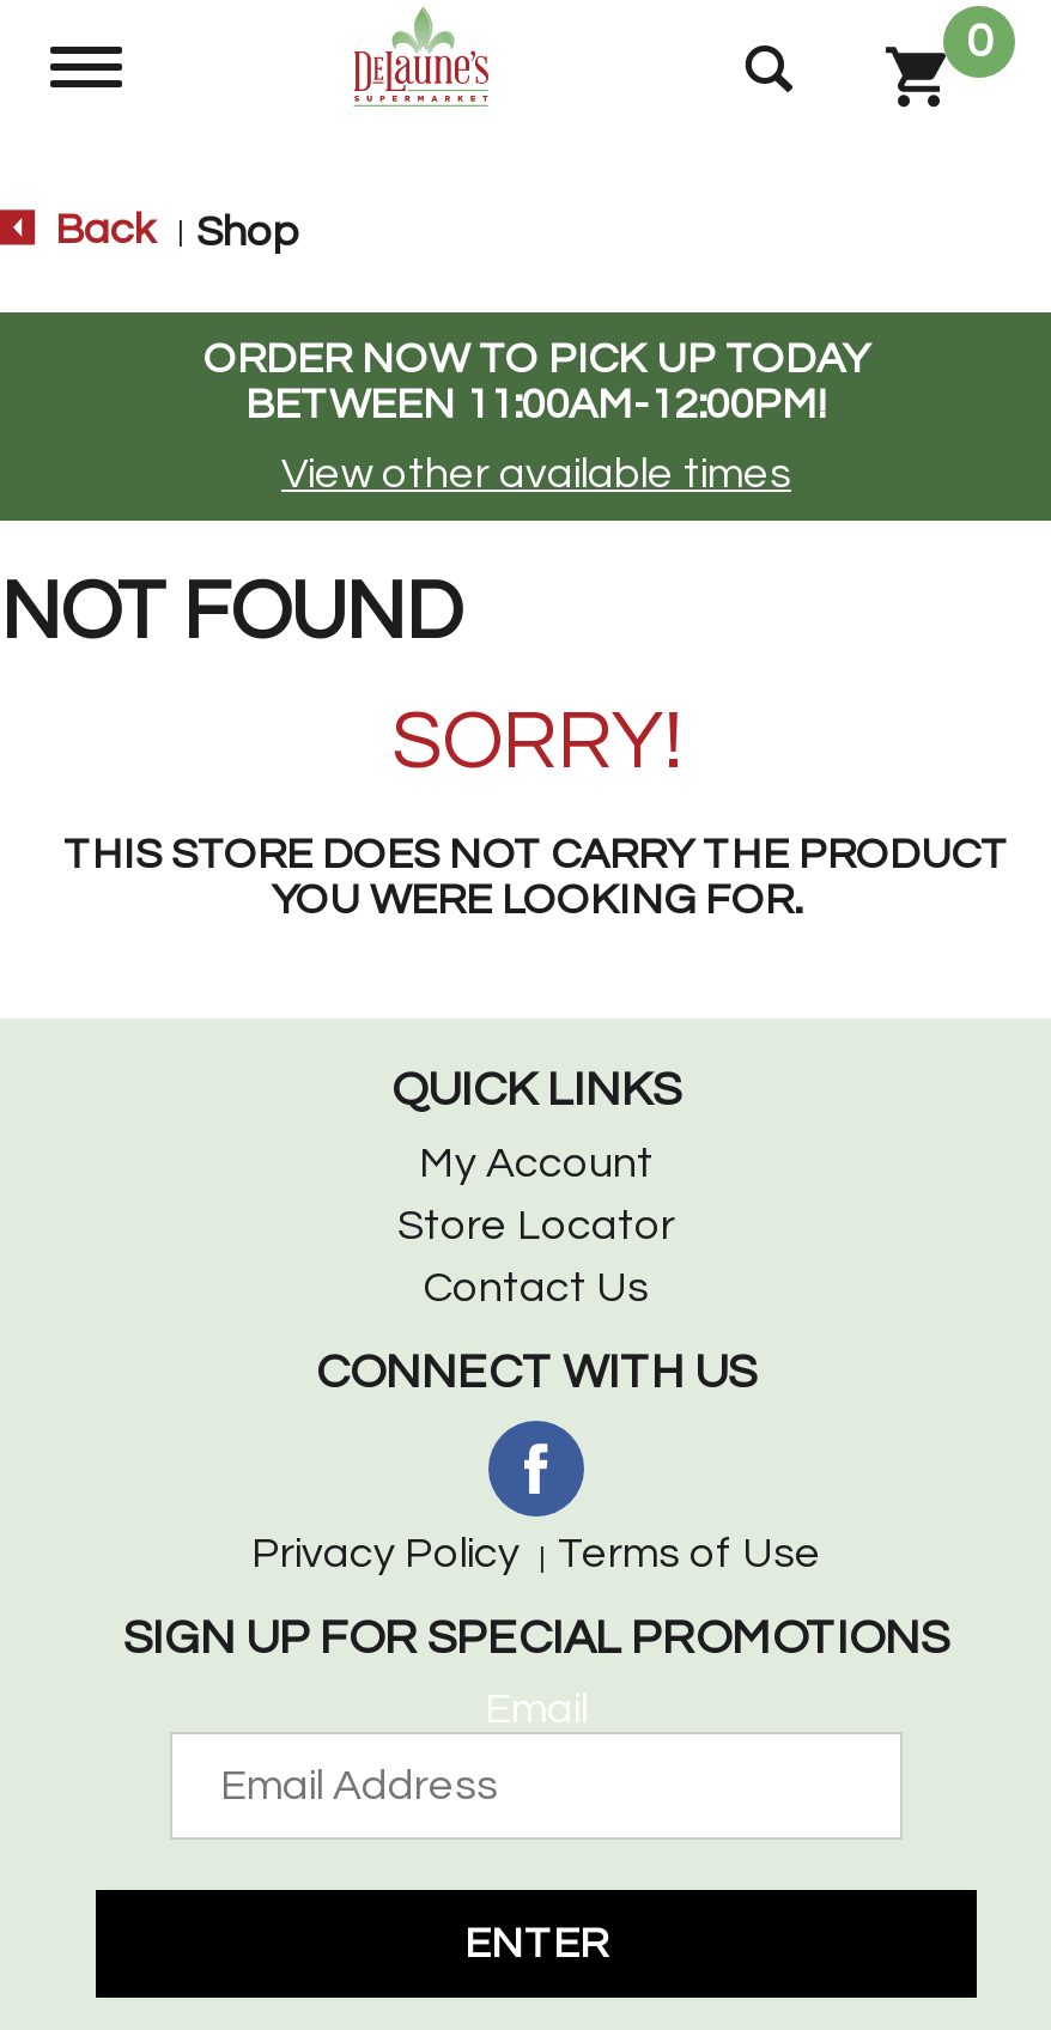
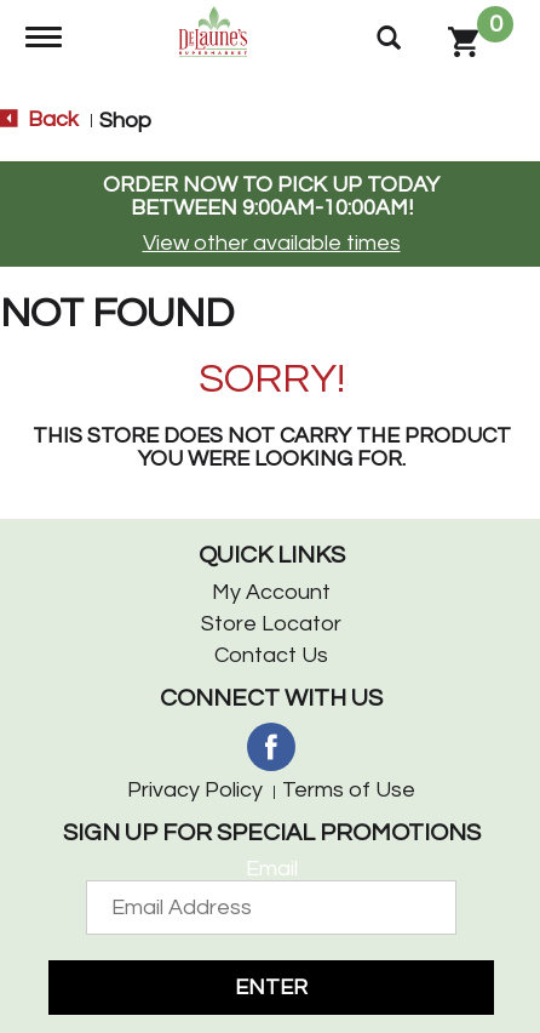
- BETWEEN 11:00AM-12:00PM!
+ BETWEEN 9:00AM-10:00AM!
